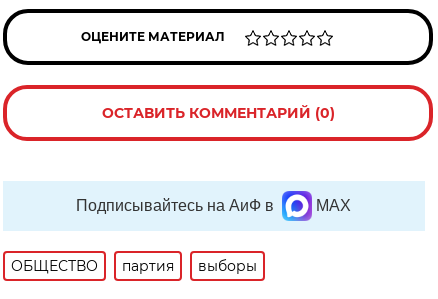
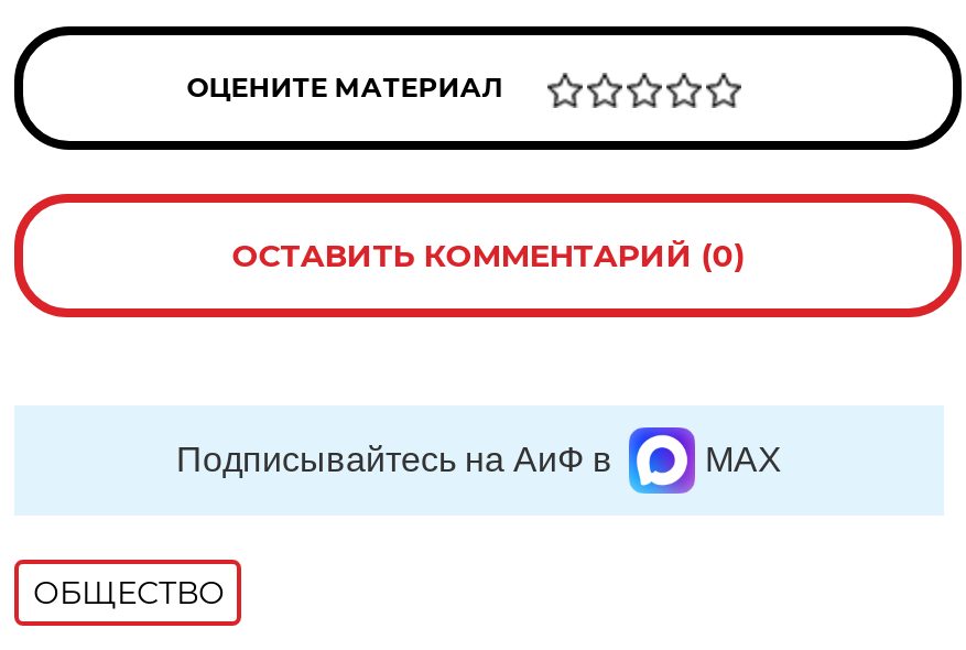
- партия
- выборы
